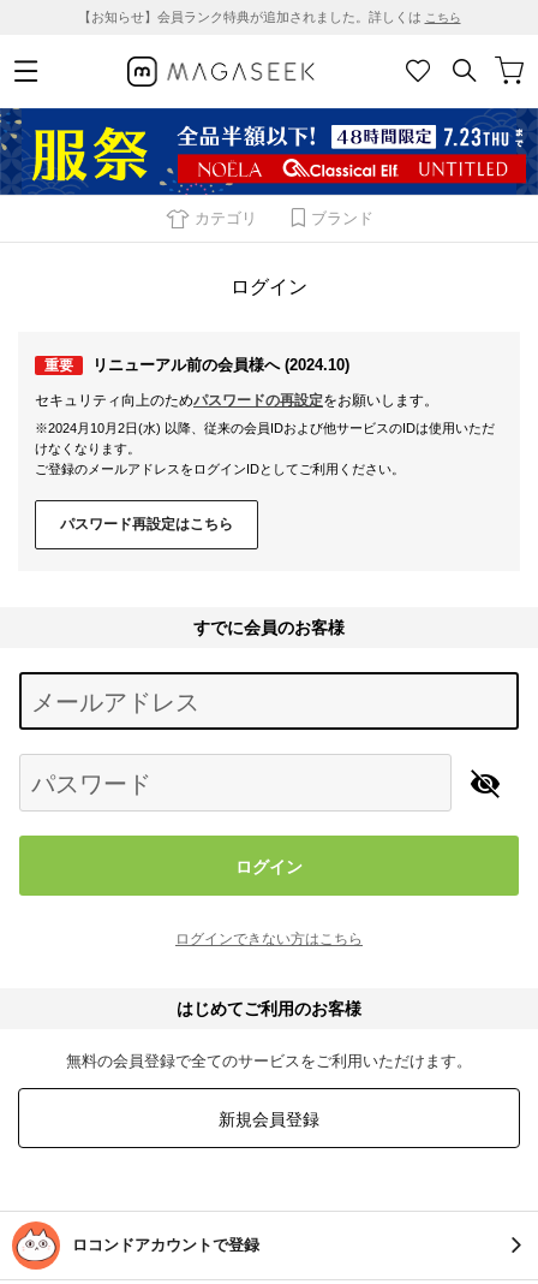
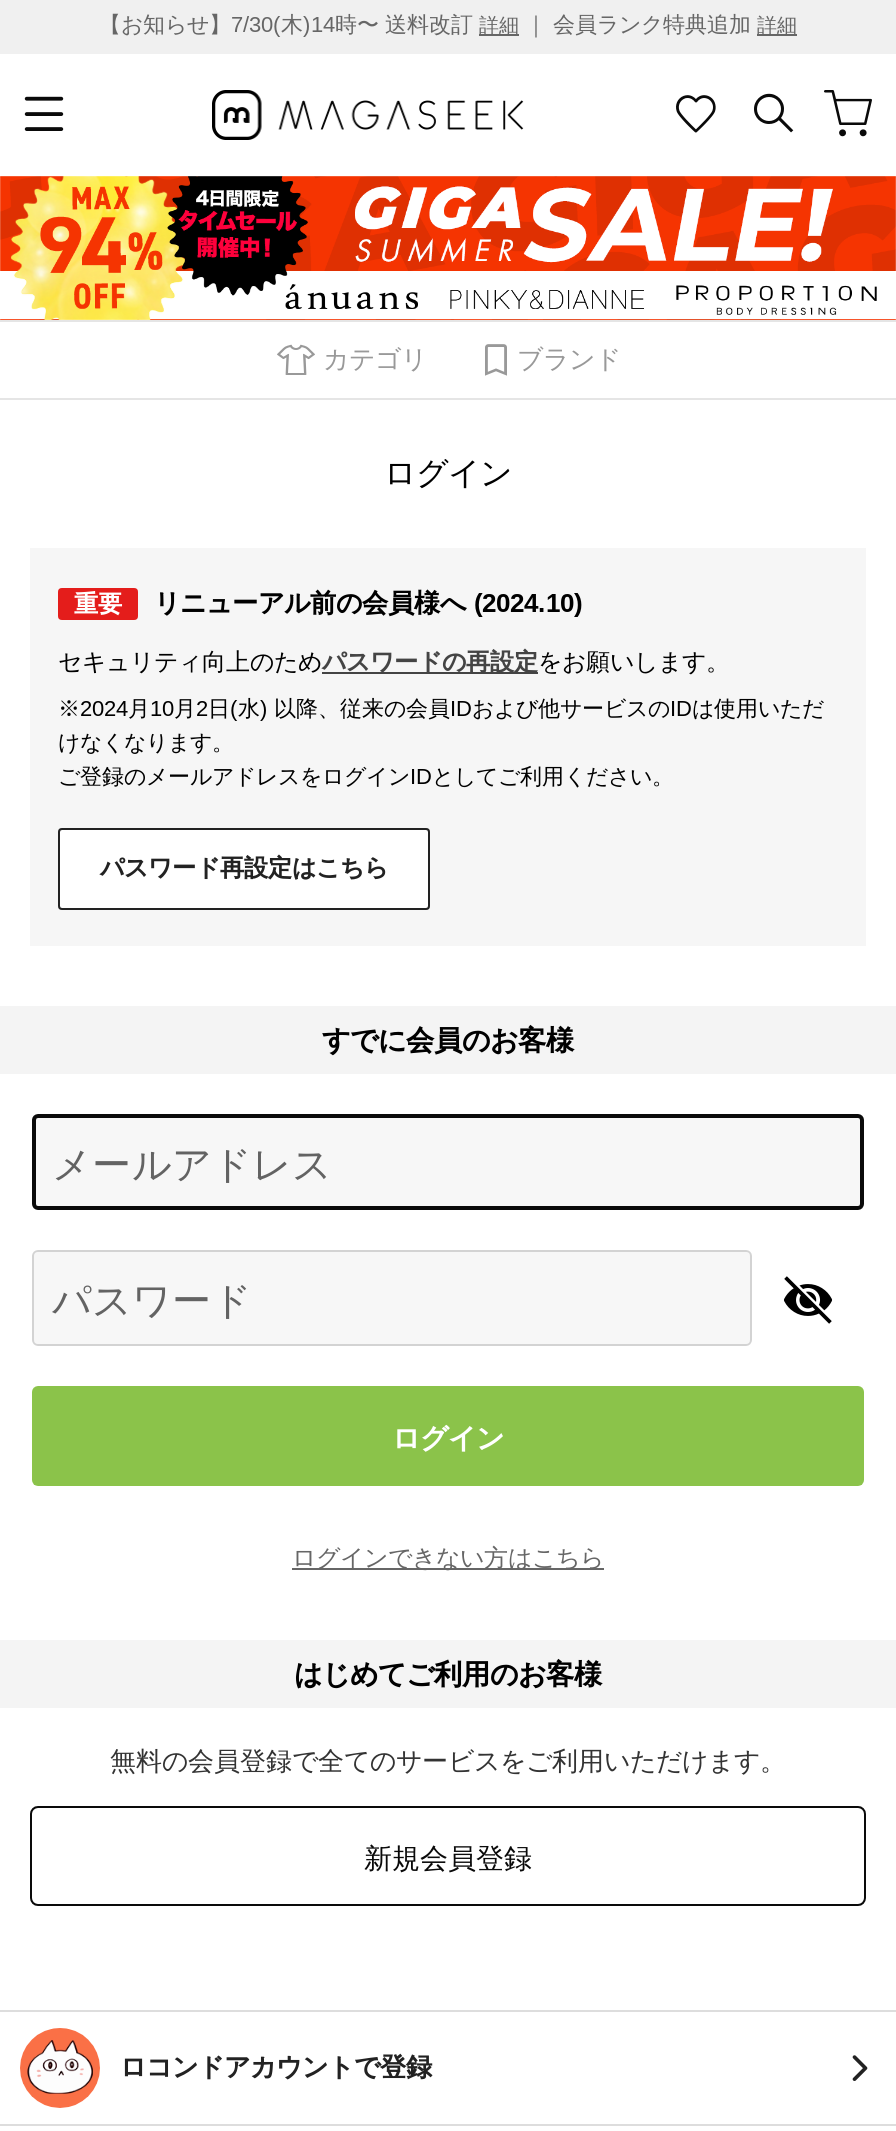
- 【お知らせ】会員ランク特典が追加されました。詳しくはこちら
+ 【お知らせ】7/30(木)14時〜 送料改訂詳細｜ 会員ランク特典追加詳細

- [image]
+ [image]
